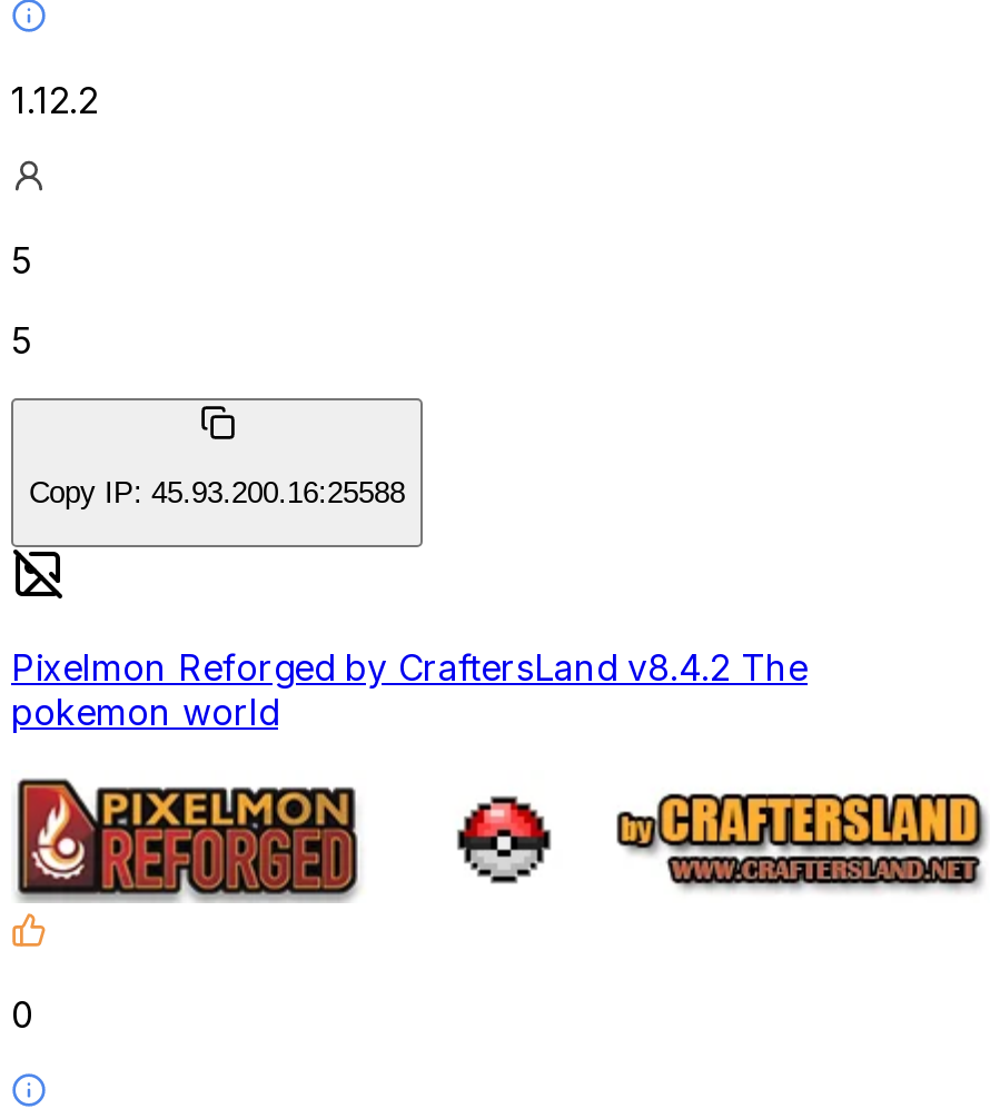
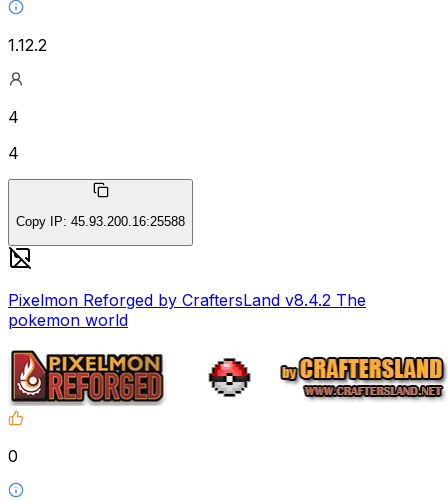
- 5
+ 4

- 5
+ 4
